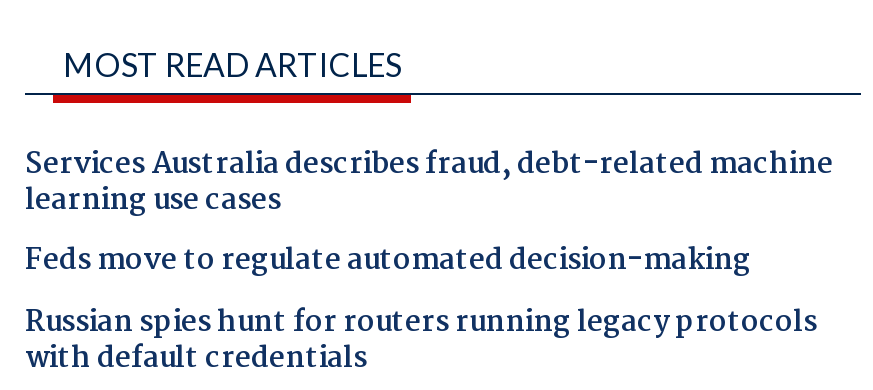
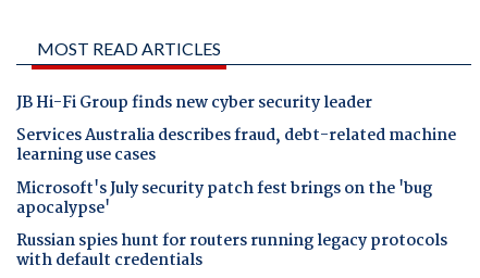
+ JB Hi-Fi Group finds new cyber security leader

- Feds move to regulate automated decision-making
+ Microsoft's July security patch fest brings on the 'bug
+ apocalypse'
